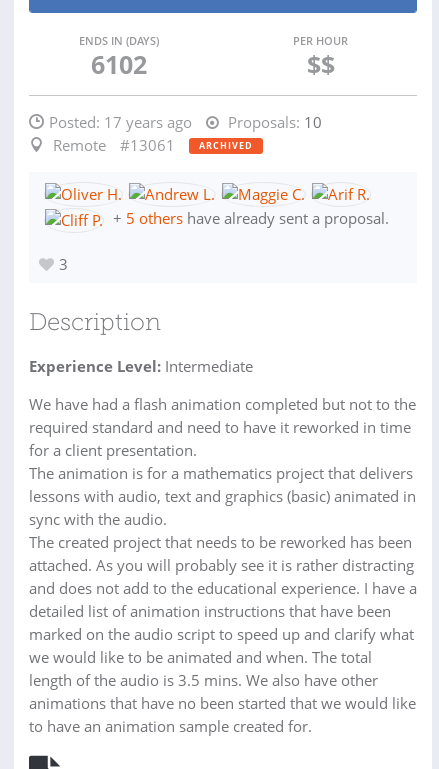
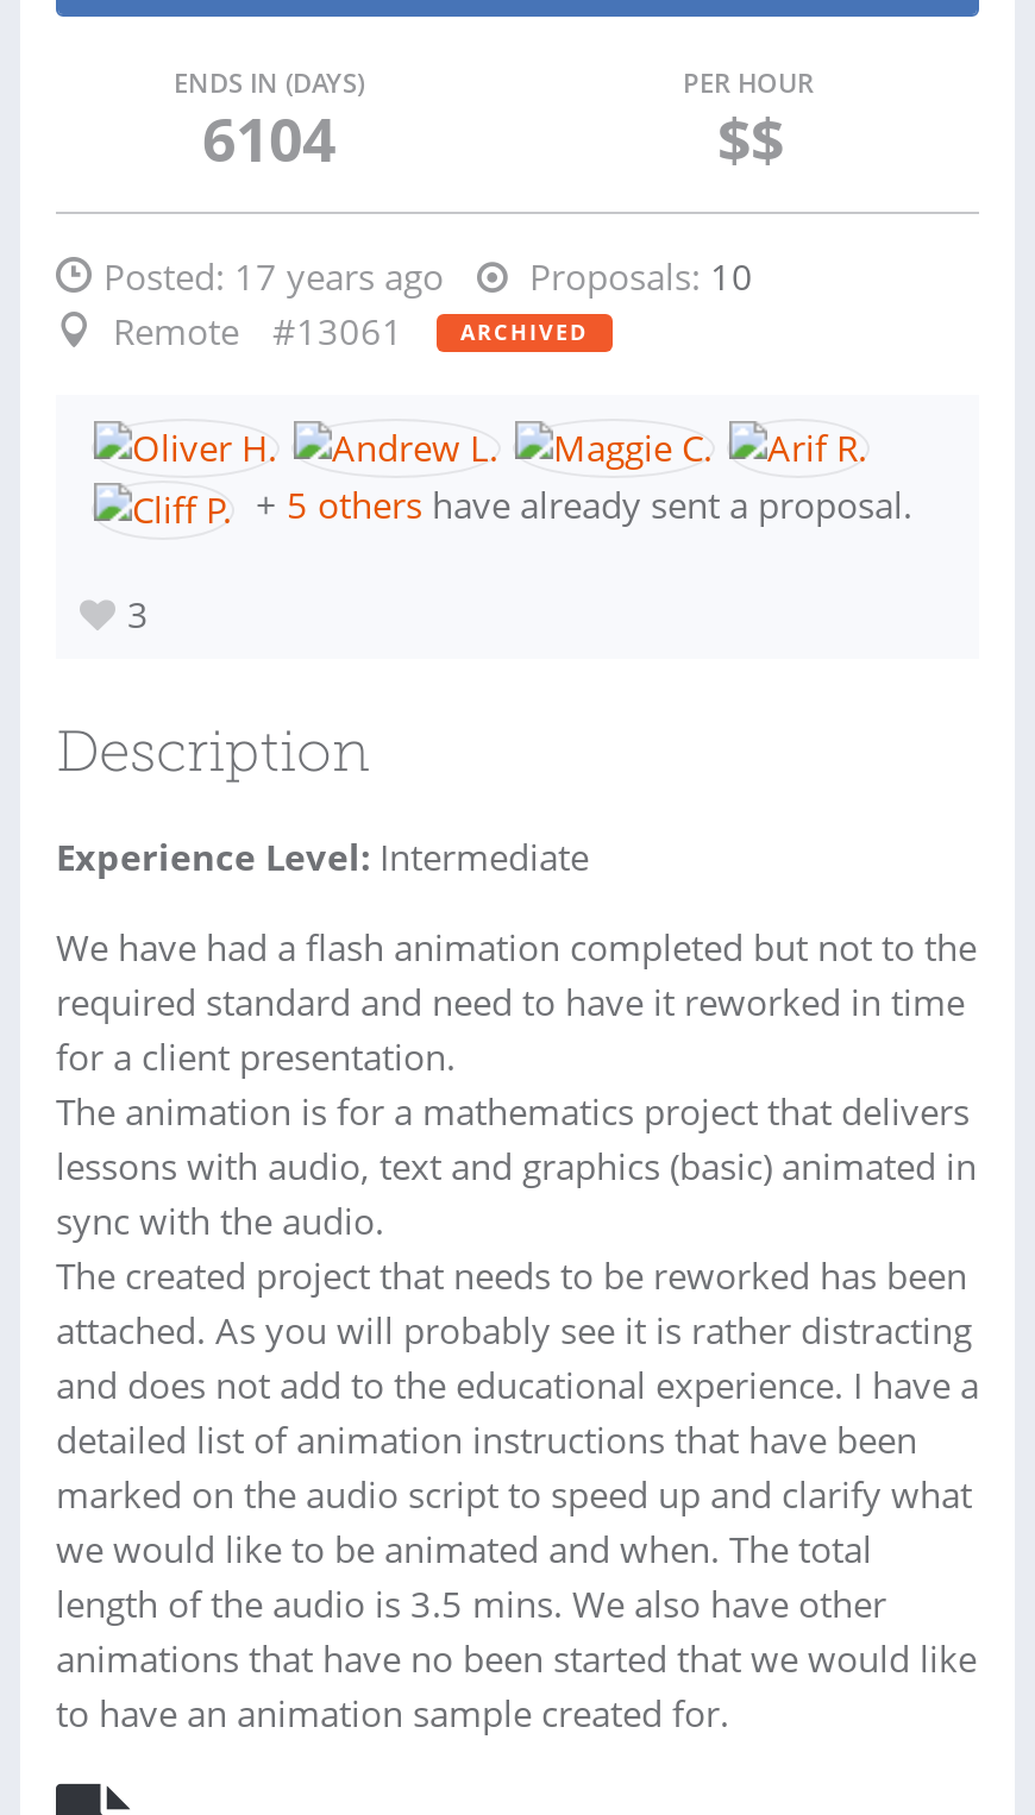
- 6102
+ 6104
